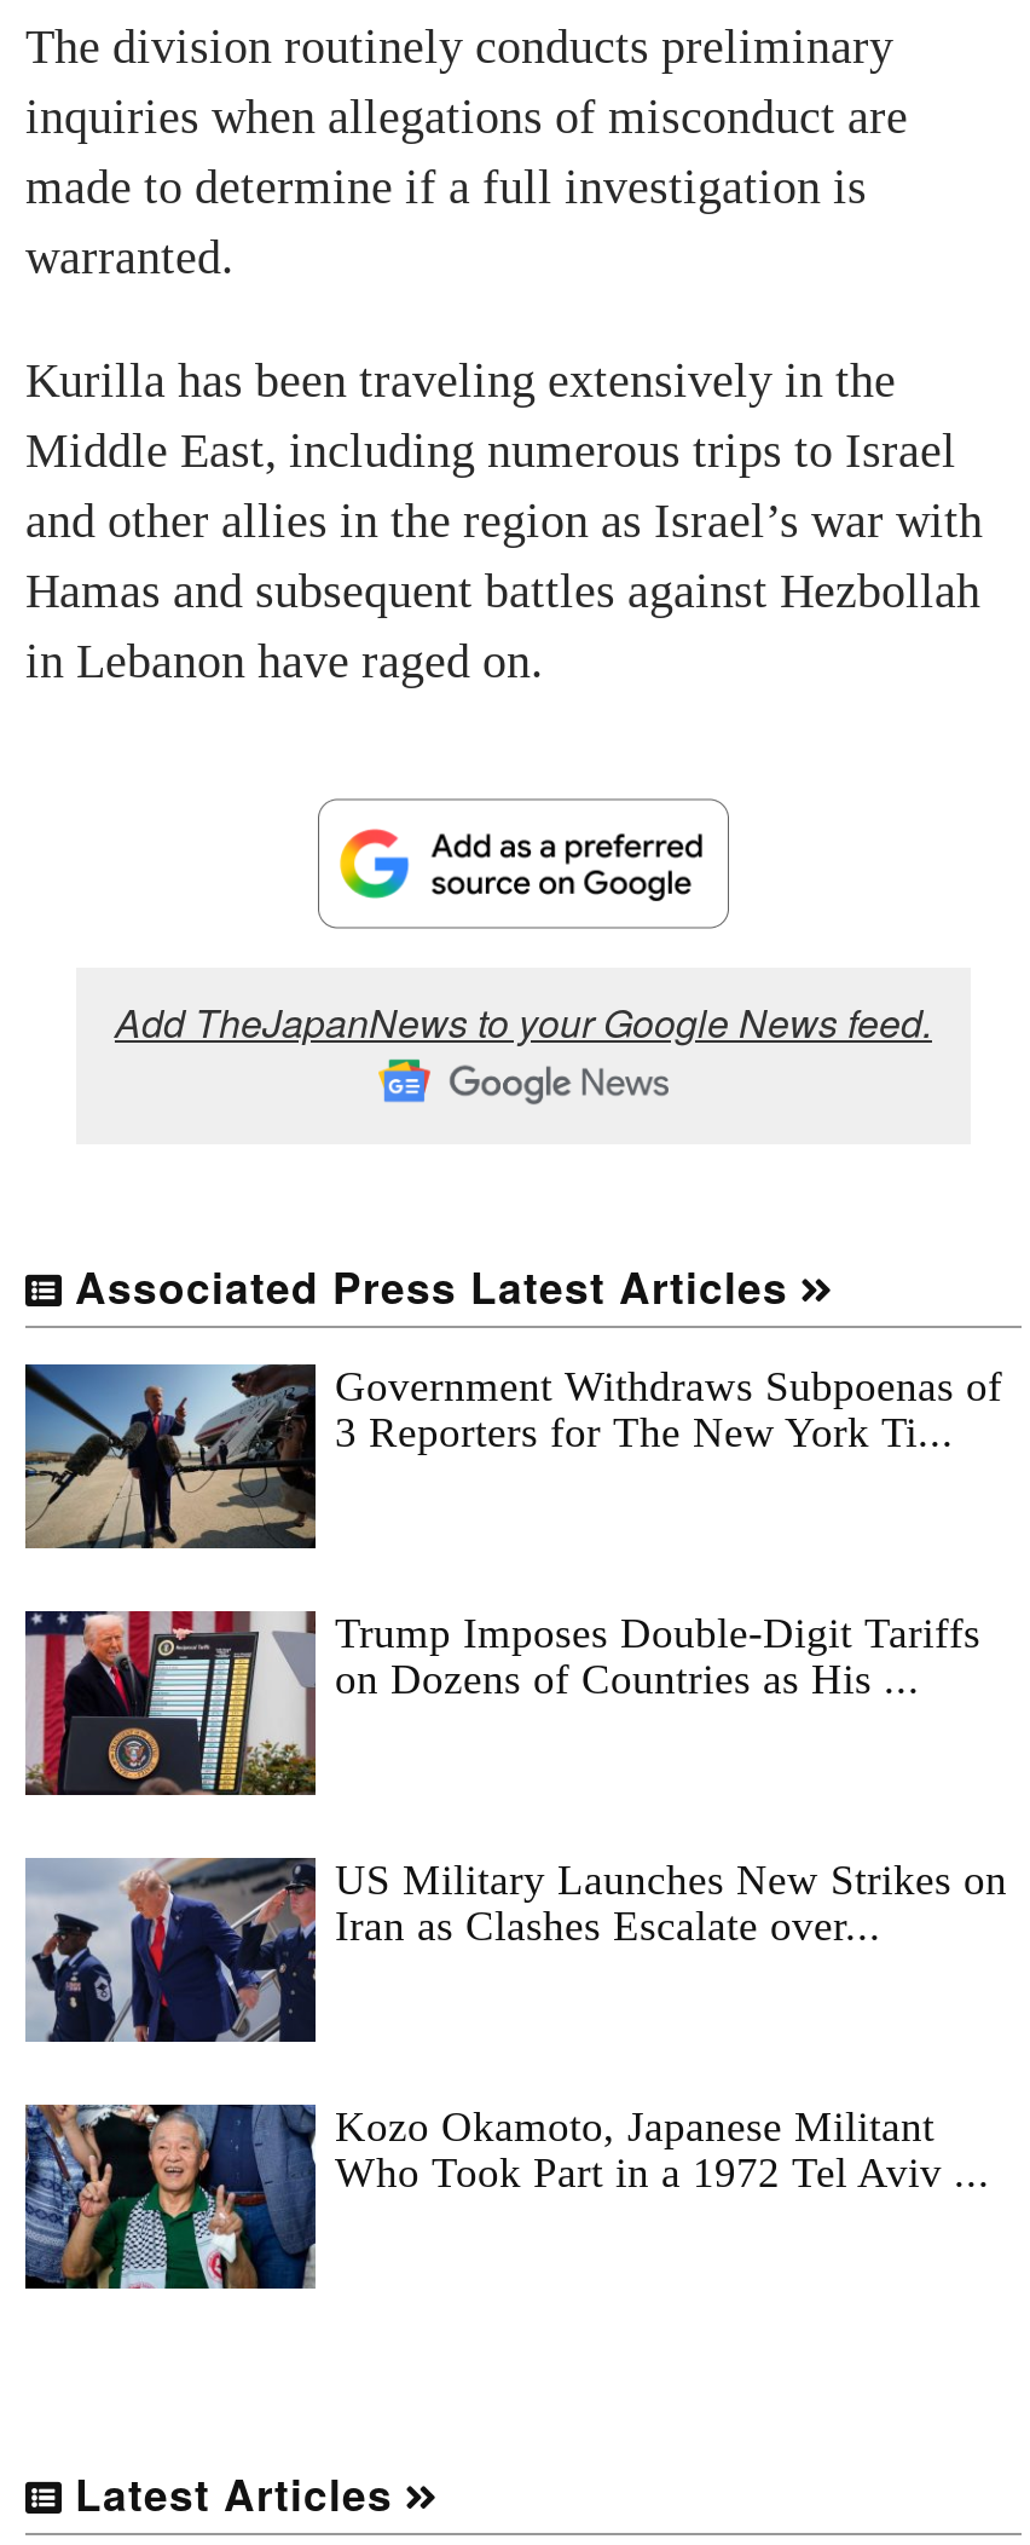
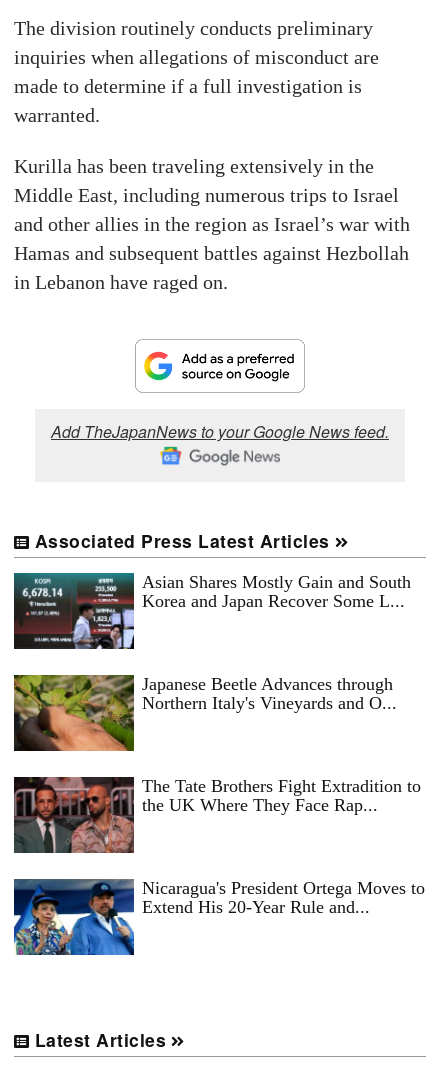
- [image]
- Government Withdraws Subpoenas of
- 3 Reporters for The New York Ti...
+ [image]
+ Asian Shares Mostly Gain and South
+ Korea and Japan Recover Some L...

- [image]
- Trump Imposes Double-Digit Tariffs
- on Dozens of Countries as His ...
+ [image]
+ Japanese Beetle Advances through
+ Northern Italy's Vineyards and O...

- [image]
- US Military Launches New Strikes on
- Iran as Clashes Escalate over...
+ [image]
+ The Tate Brothers Fight Extradition to
+ the UK Where They Face Rap...

- [image]
- Kozo Okamoto, Japanese Militant
- Who Took Part in a 1972 Tel Aviv ...
+ [image]
+ Nicaragua's President Ortega Moves to
+ Extend His 20-Year Rule and...
